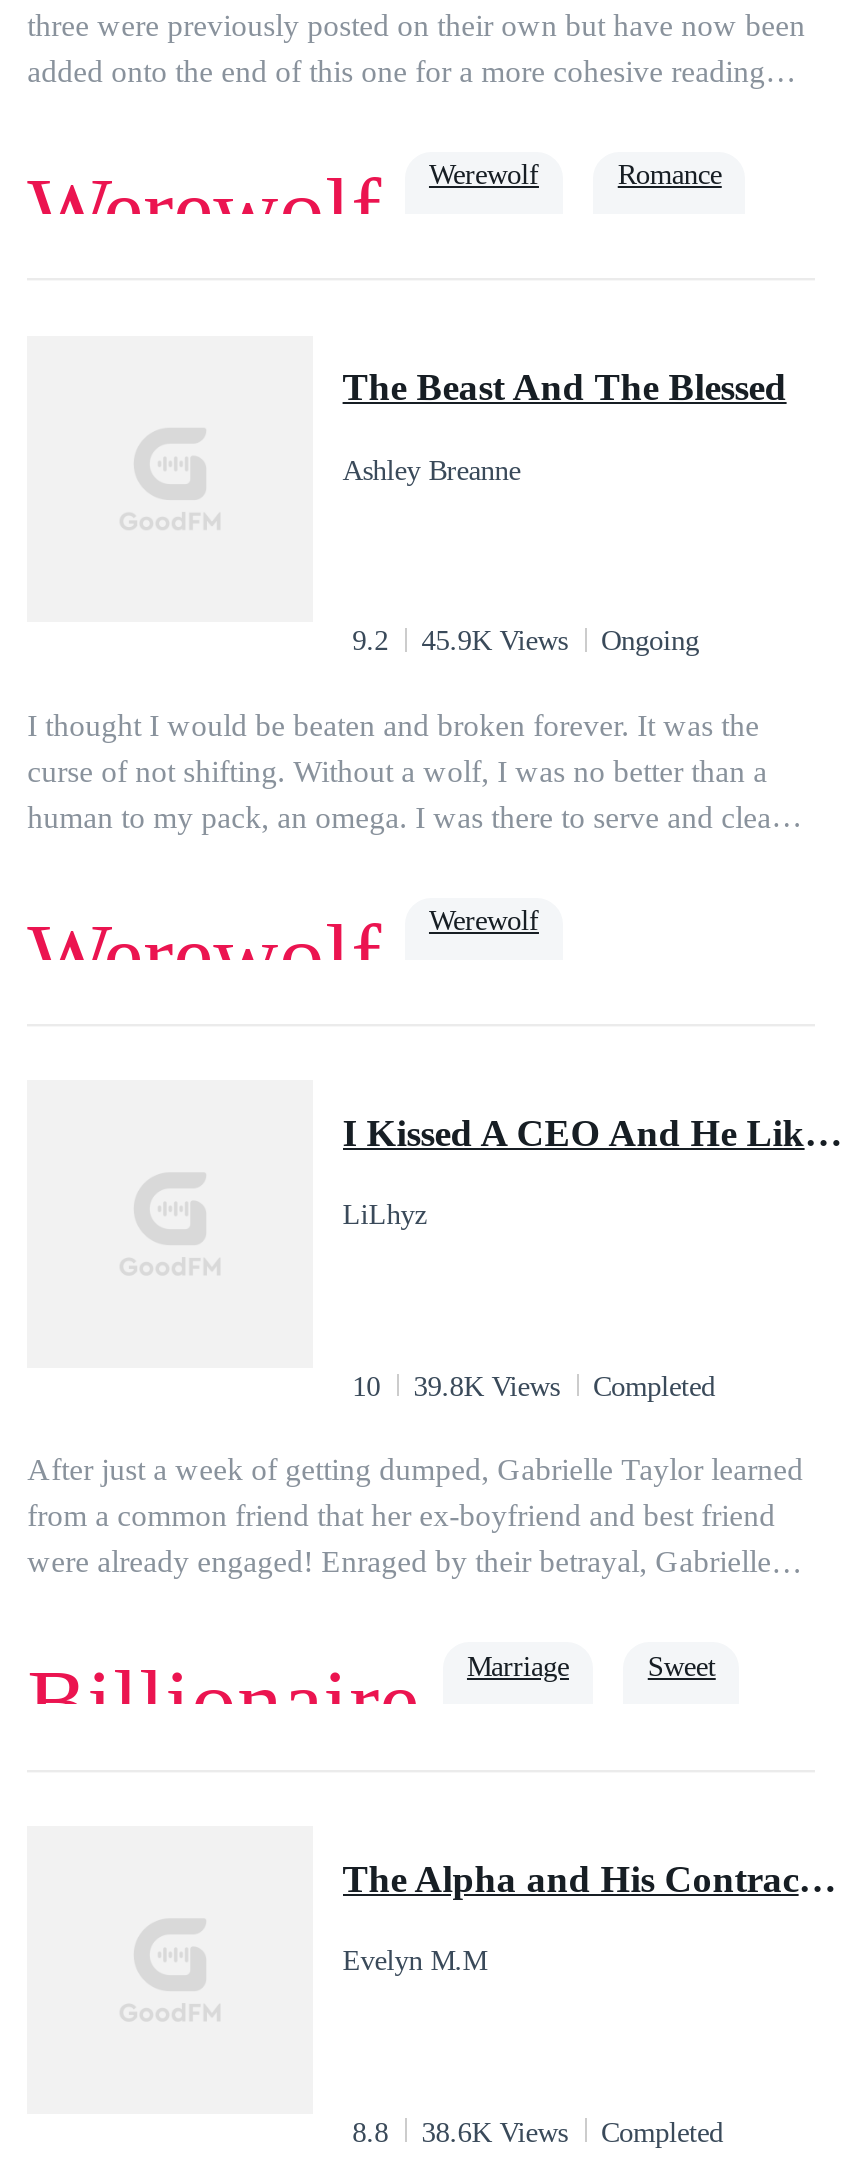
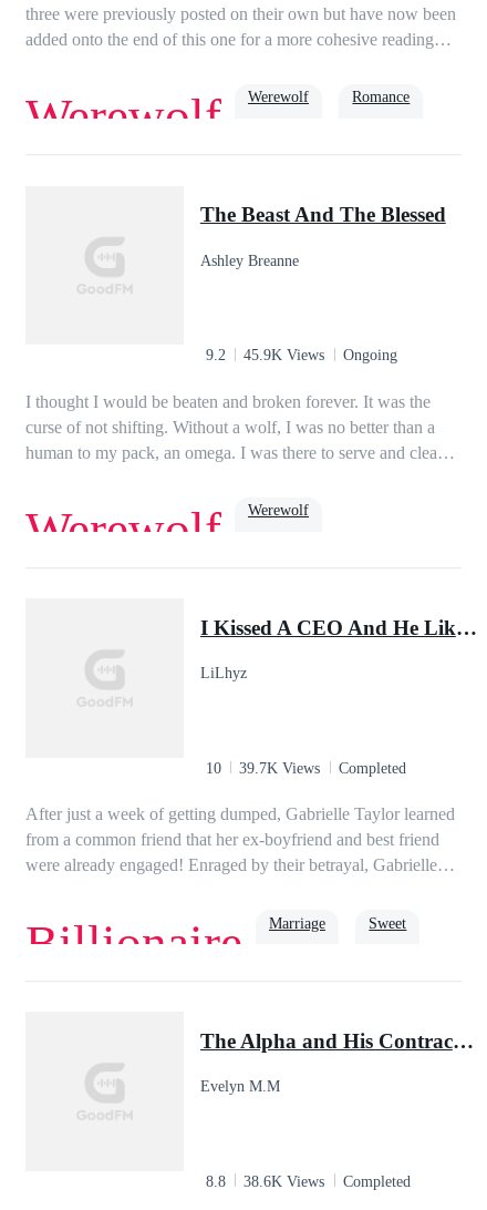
- 10 39.8K Views Completed
+ 10 39.7K Views Completed
